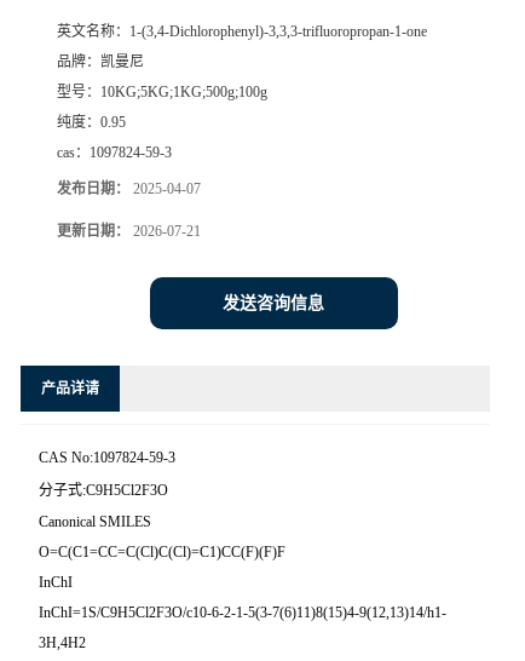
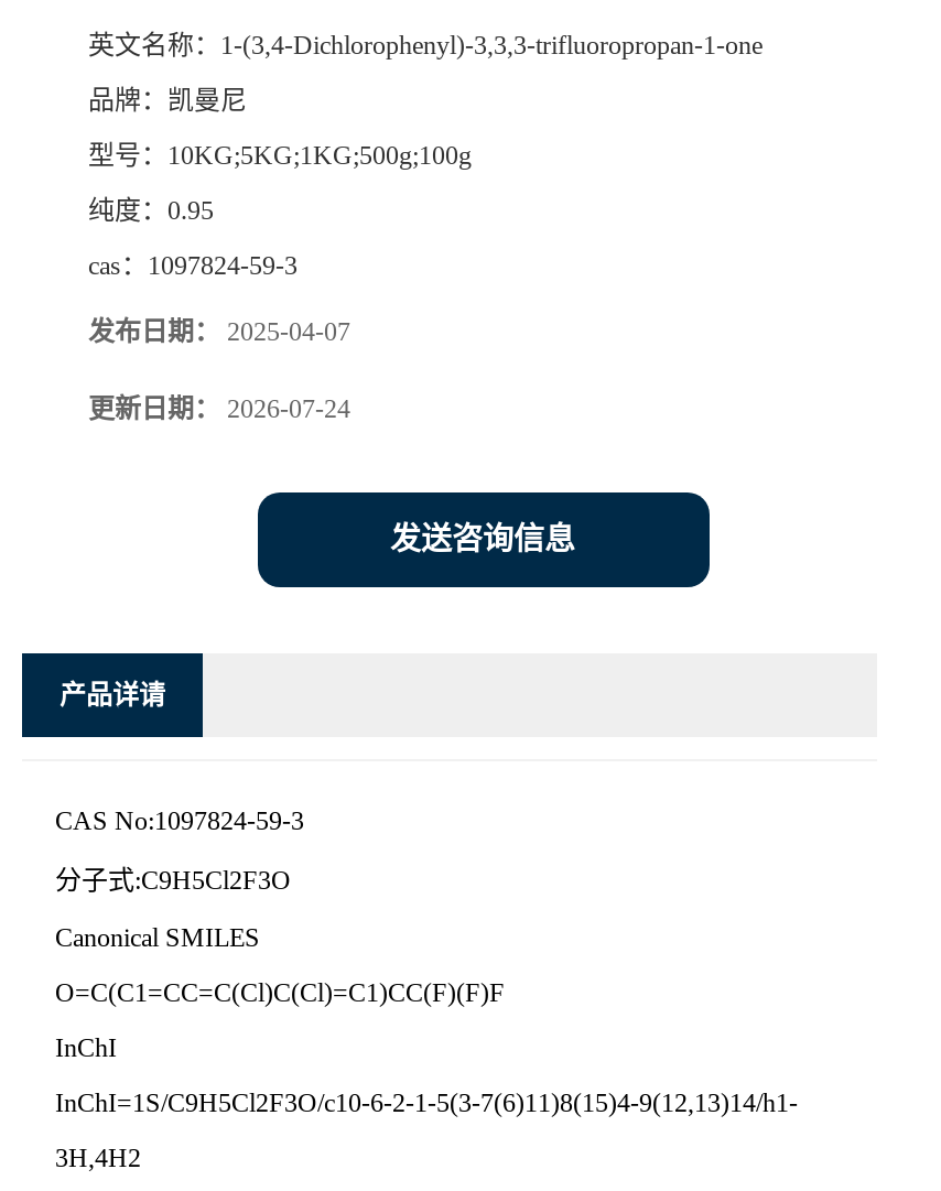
- 更新日期：2026-07-21
+ 更新日期：2026-07-24
